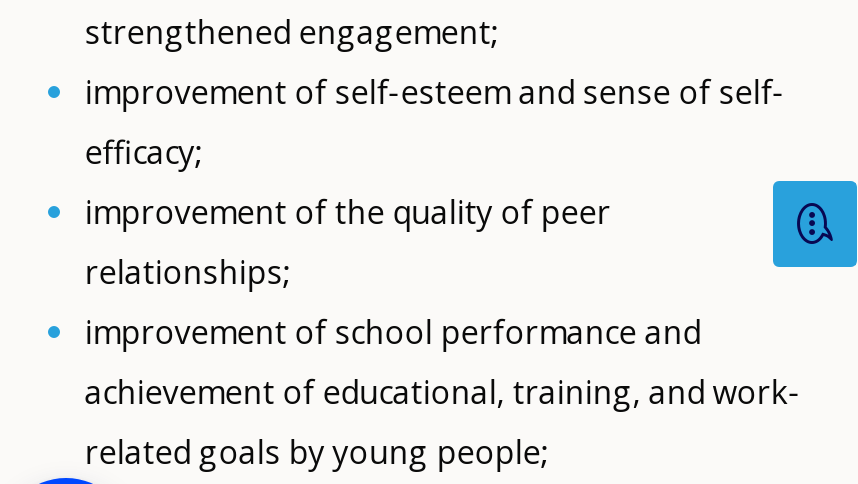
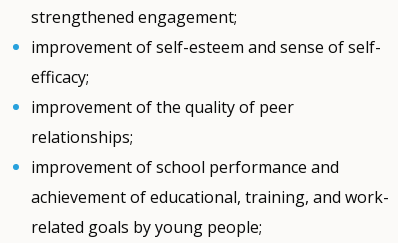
- [image]
